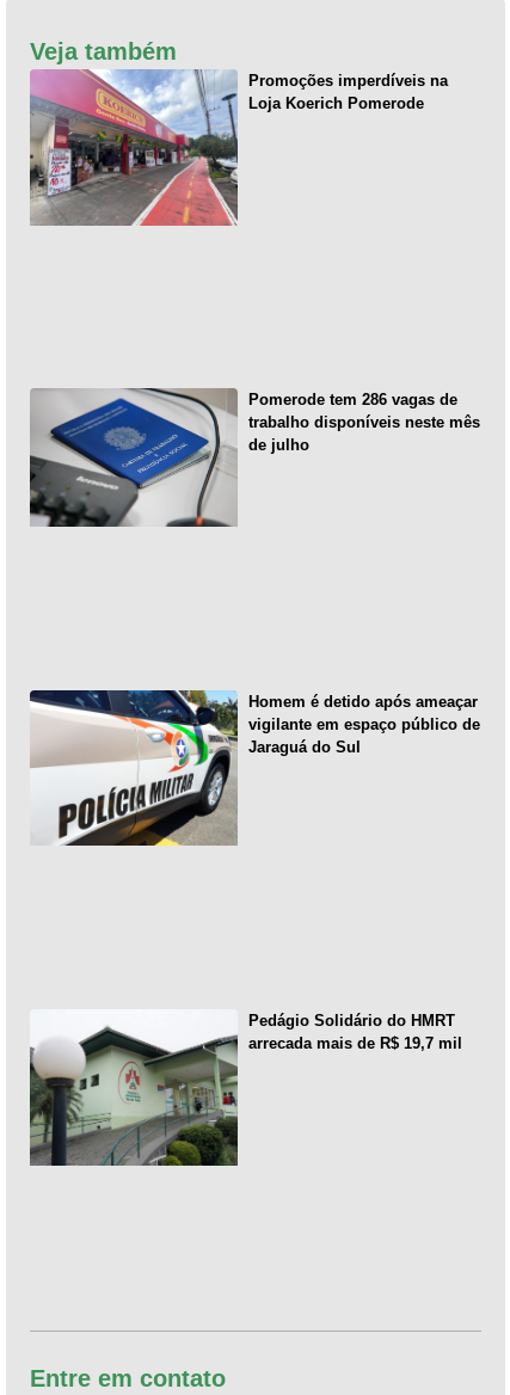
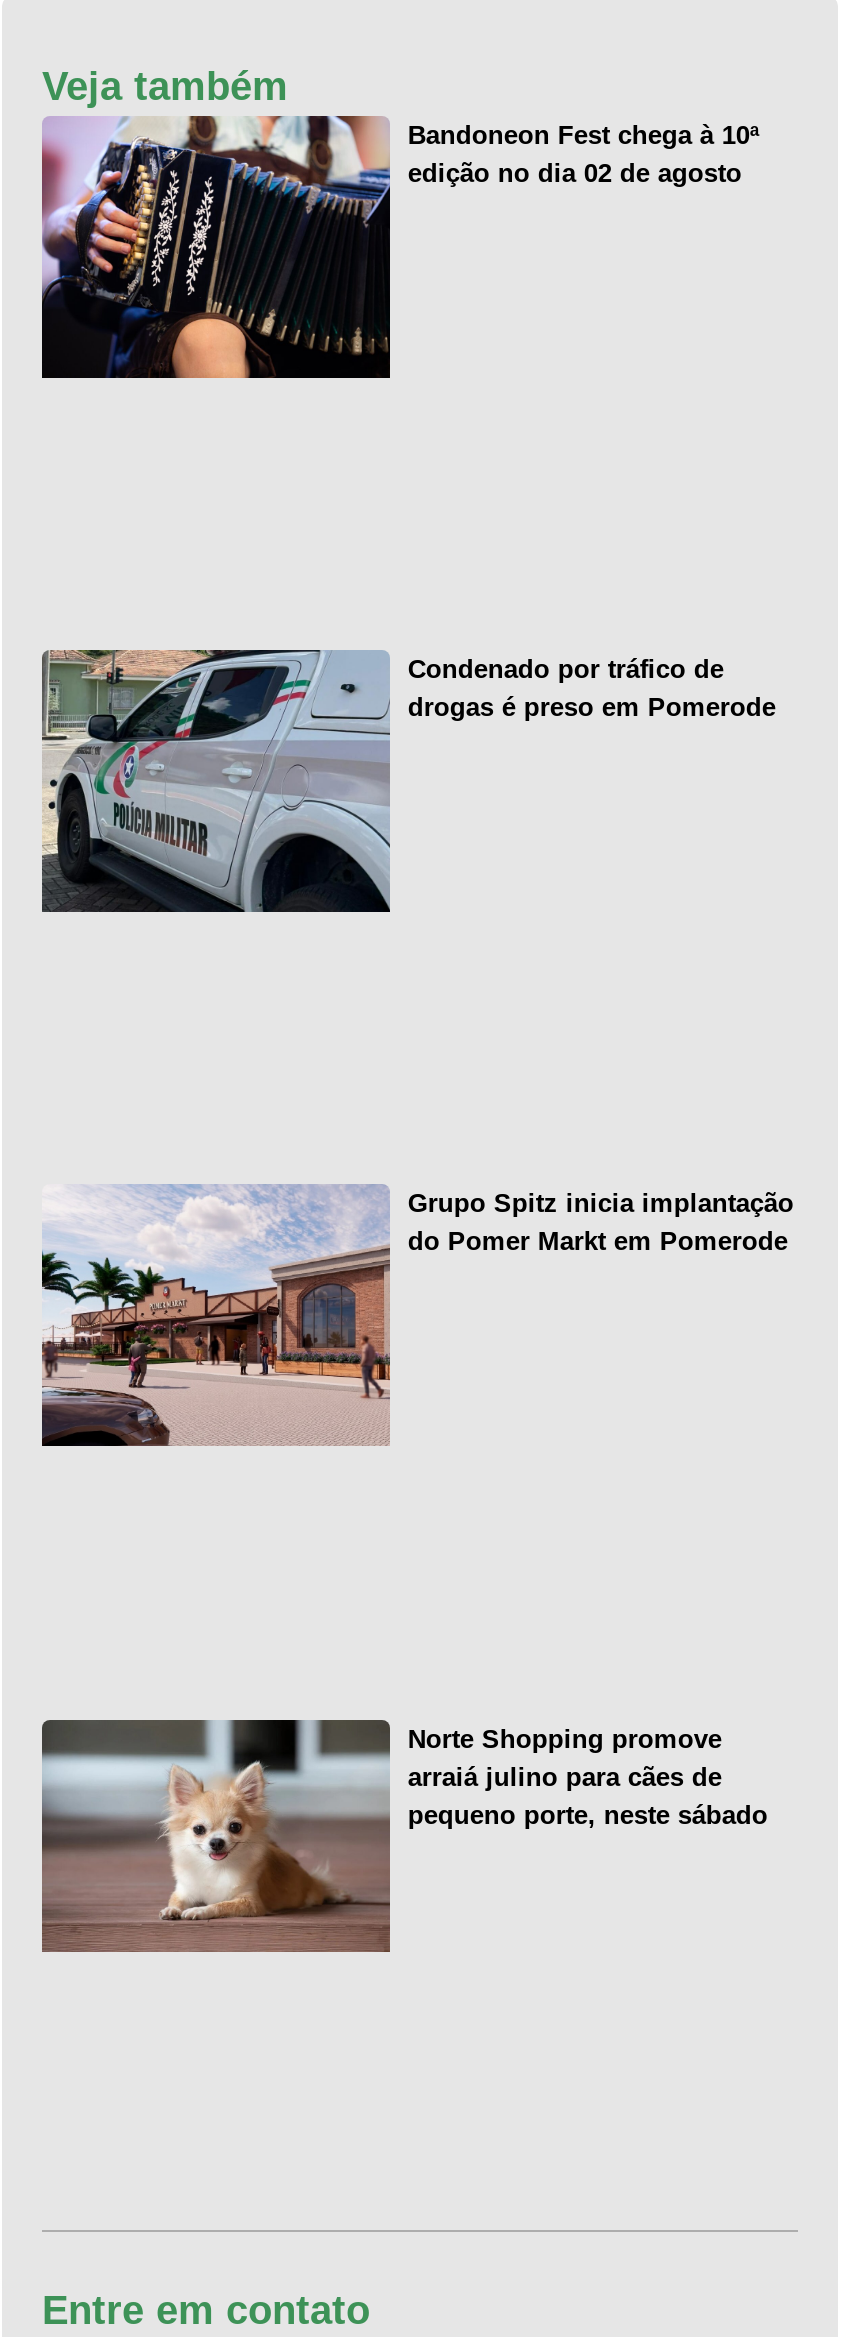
- [image]
- Promoções imperdíveis na
- Loja Koerich Pomerode
+ [image]
+ Bandoneon Fest chega à 10ª
+ edição no dia 02 de agosto

- [image]
- Pomerode tem 286 vagas de
- trabalho disponíveis neste mês
- de julho
+ [image]
+ Condenado por tráfico de
+ drogas é preso em Pomerode

- [image]
- Homem é detido após ameaçar
- vigilante em espaço público de
- Jaraguá do Sul
+ [image]
+ Grupo Spitz inicia implantação
+ do Pomer Markt em Pomerode

- [image]
- Pedágio Solidário do HMRT
- arrecada mais de R$ 19,7 mil
+ [image]
+ Norte Shopping promove
+ arraiá julino para cães de
+ pequeno porte, neste sábado
